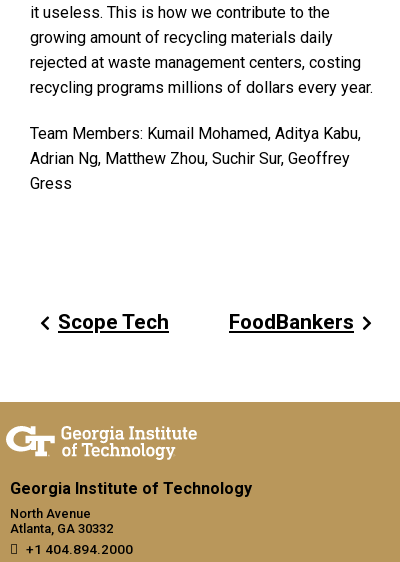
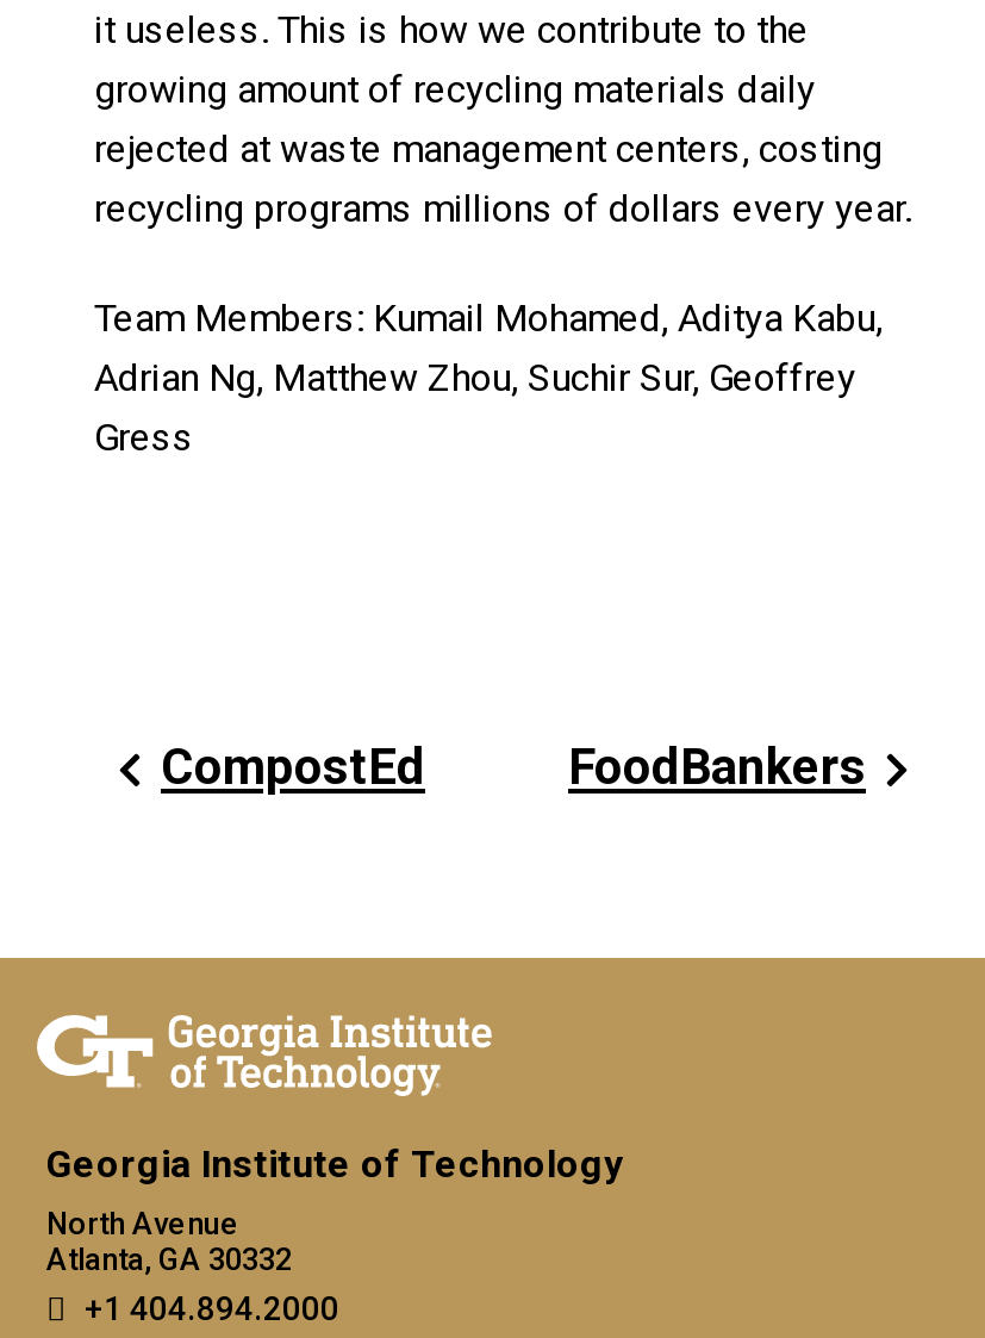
- Scope Tech
+ CompostEd
